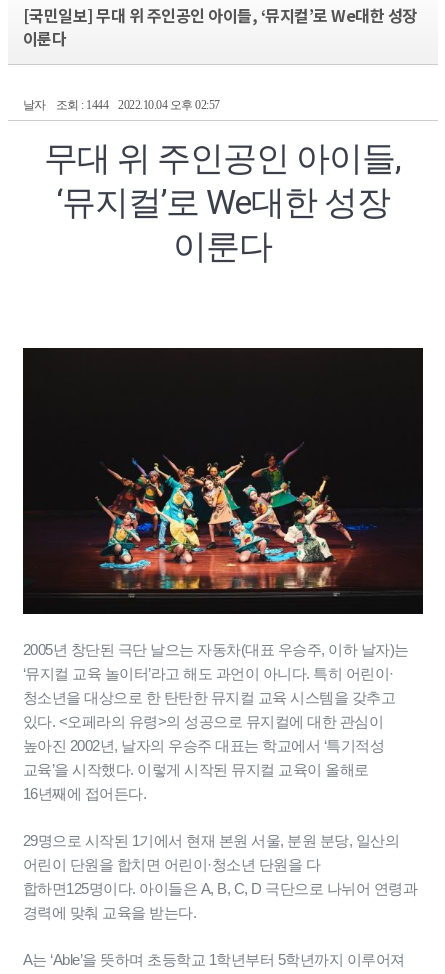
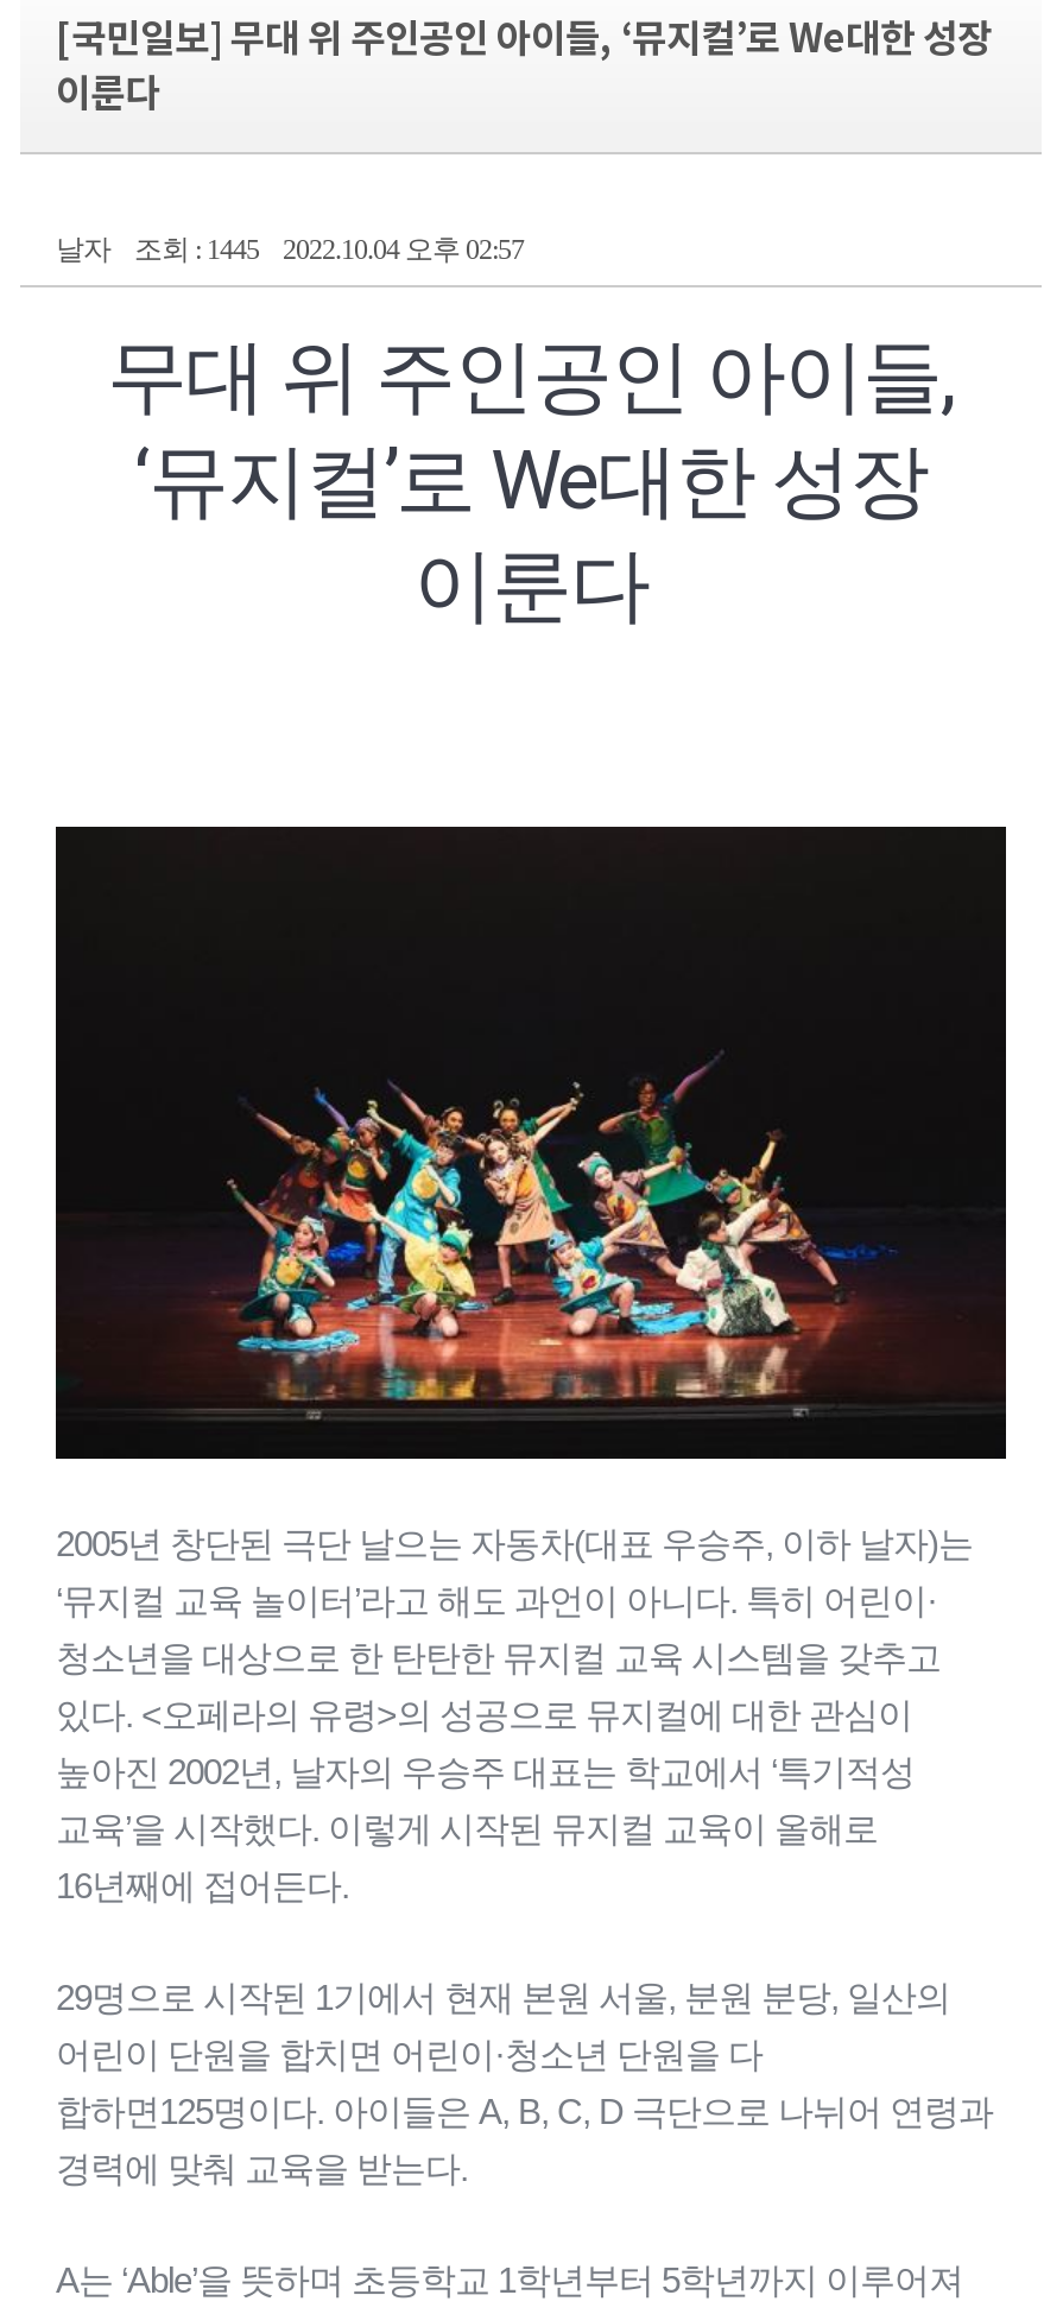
- 날자 조회 : 1444 2022.10.04 오후 02:57
+ 날자 조회 : 1445 2022.10.04 오후 02:57
